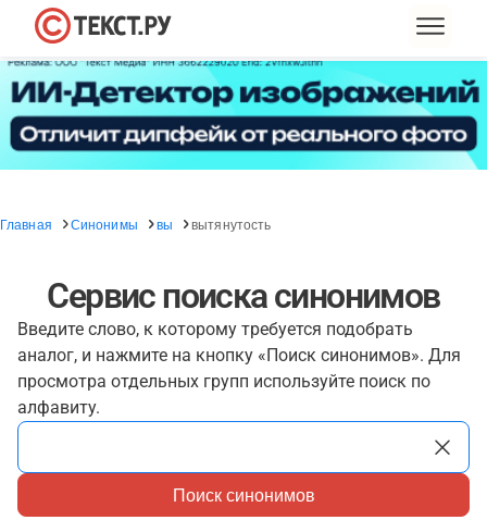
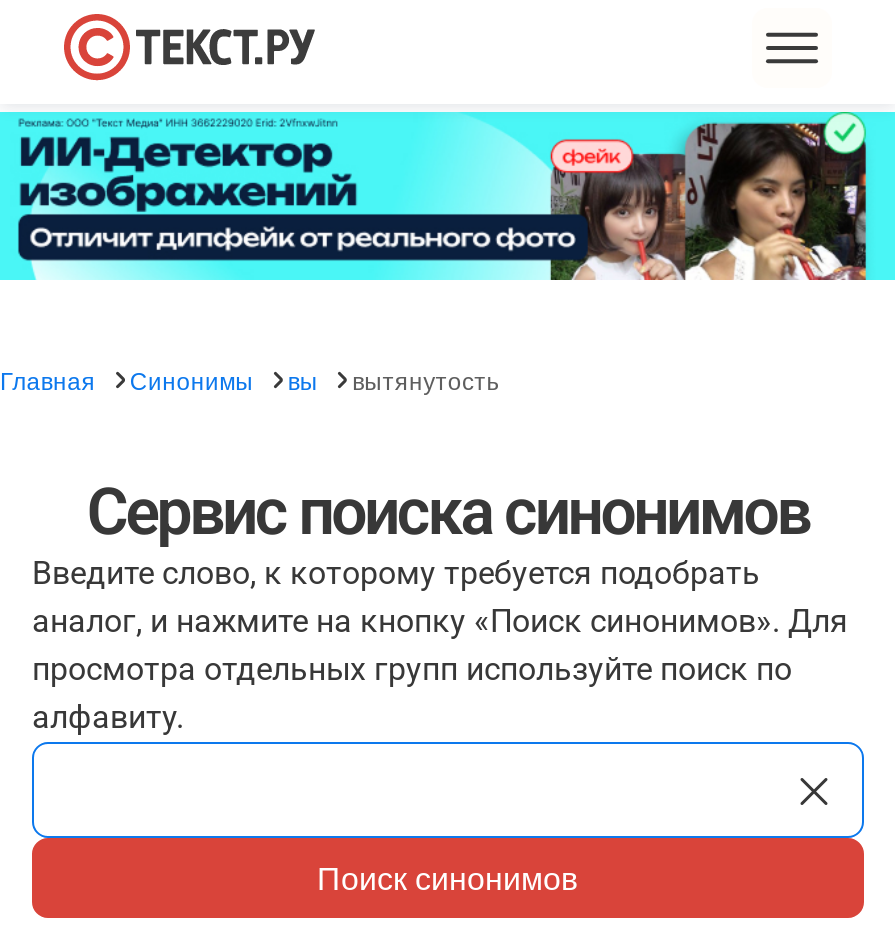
- [image]
+ [image]
